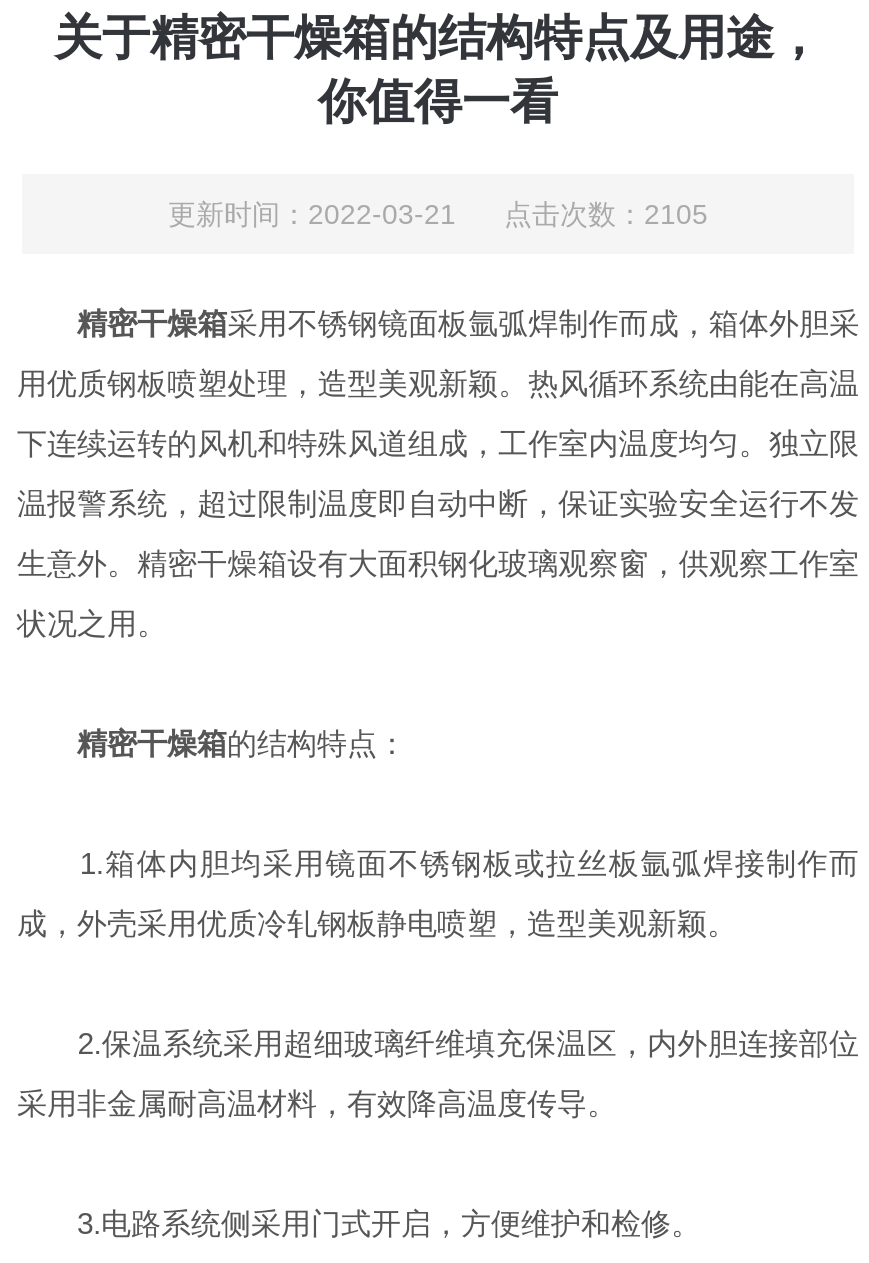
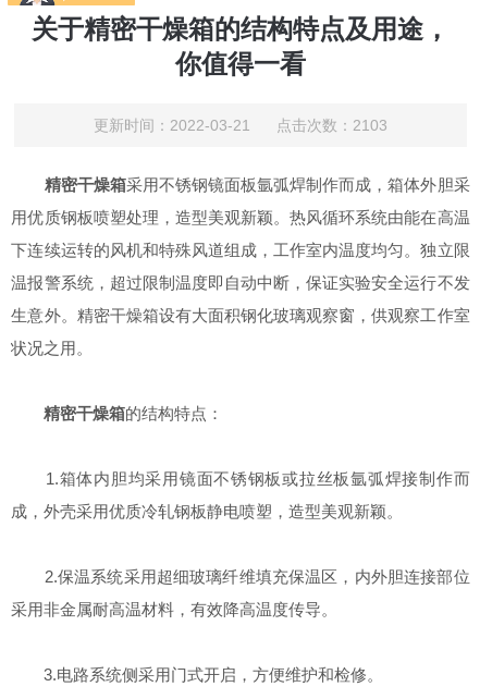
- 更新时间：2022-03-21 点击次数：2105
+ 更新时间：2022-03-21 点击次数：2103
